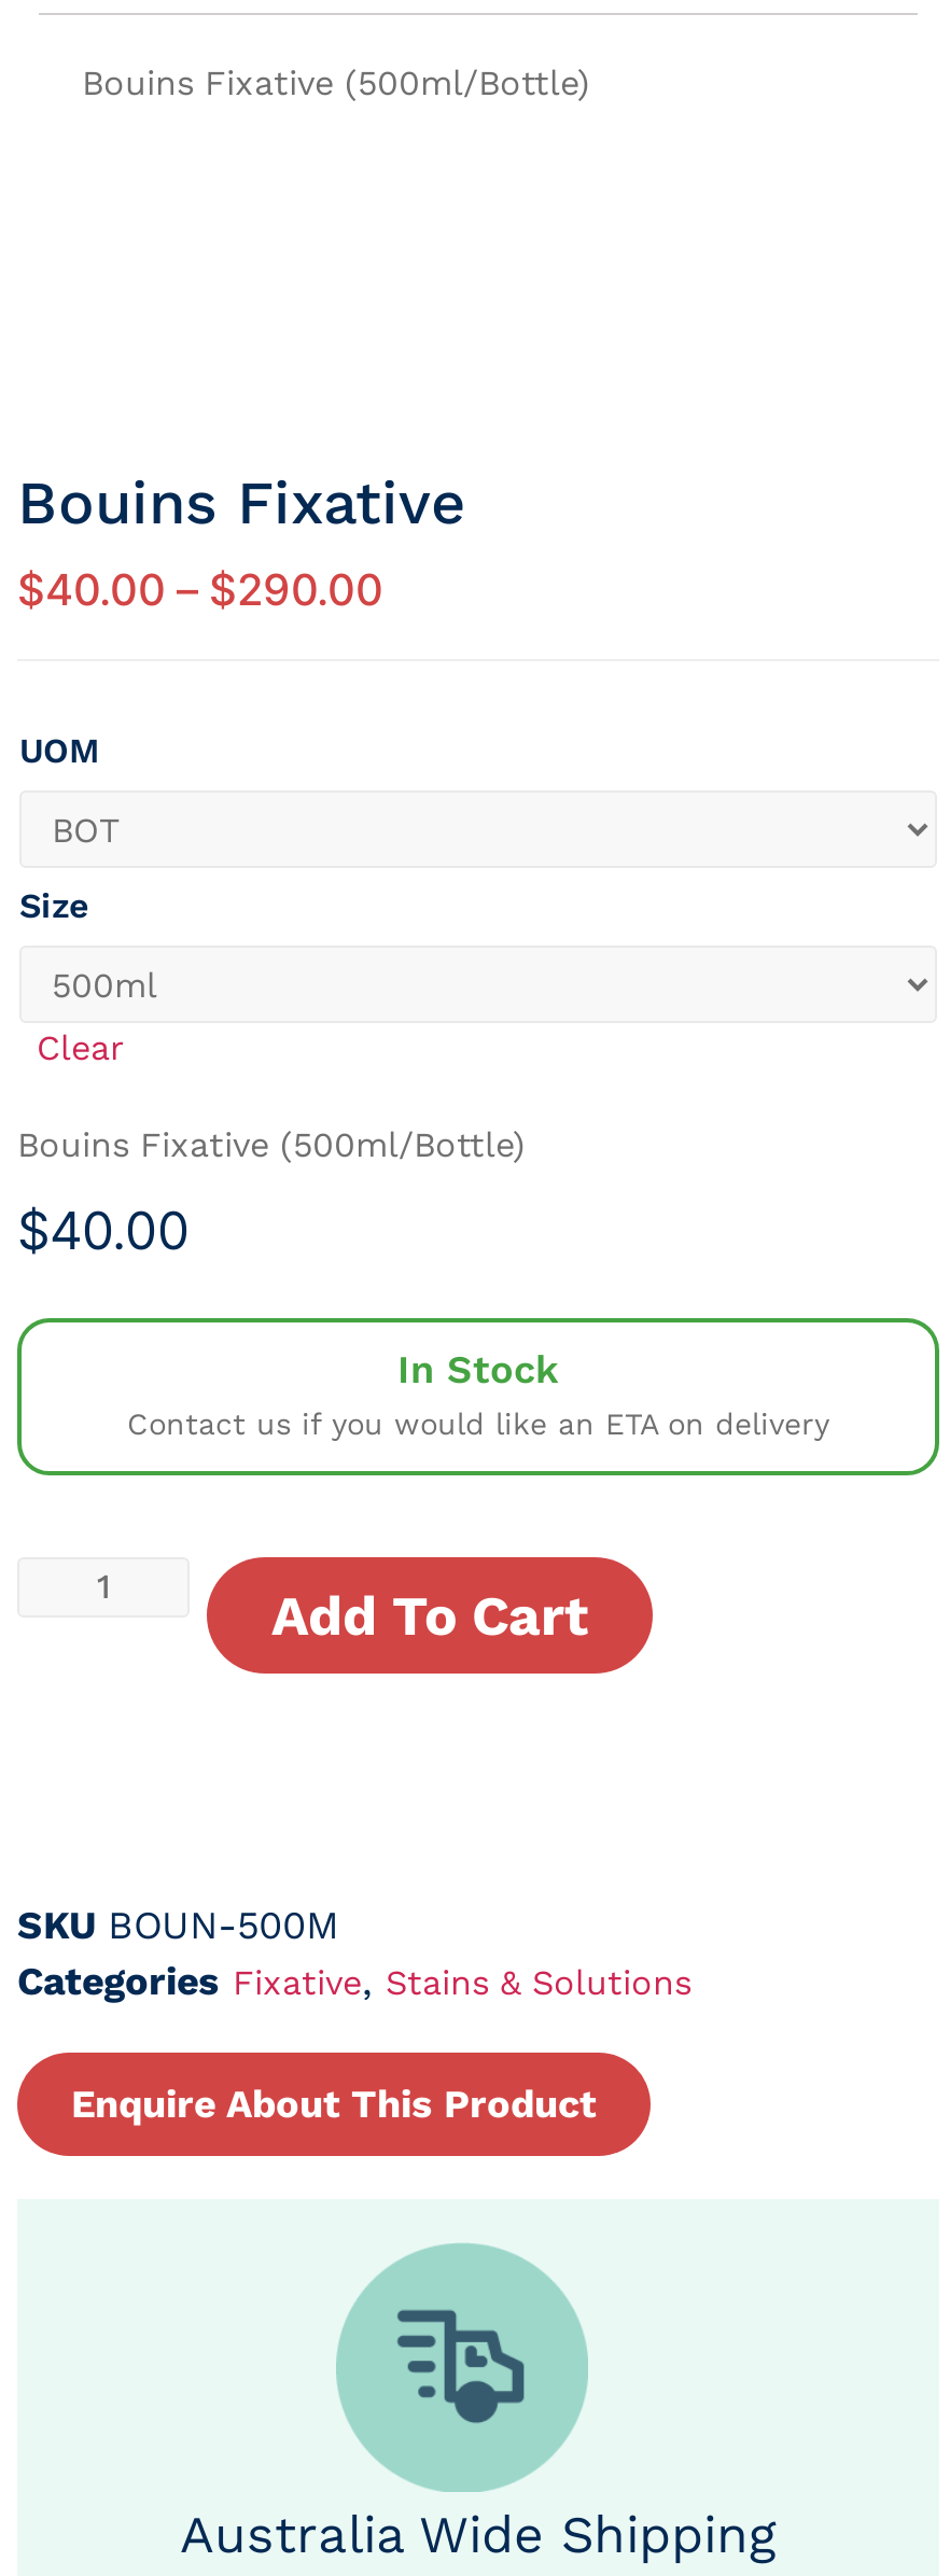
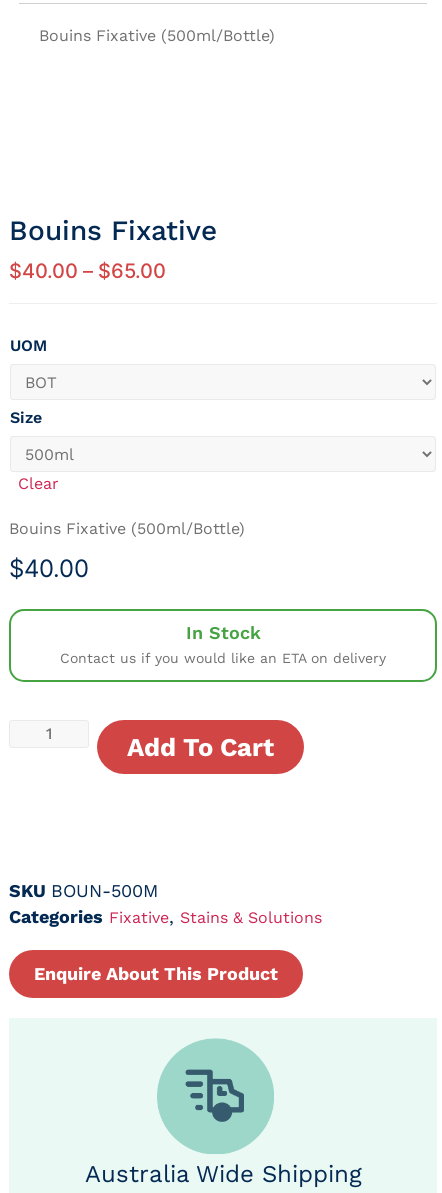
- $40.00 – $290.00
+ $40.00 – $65.00
